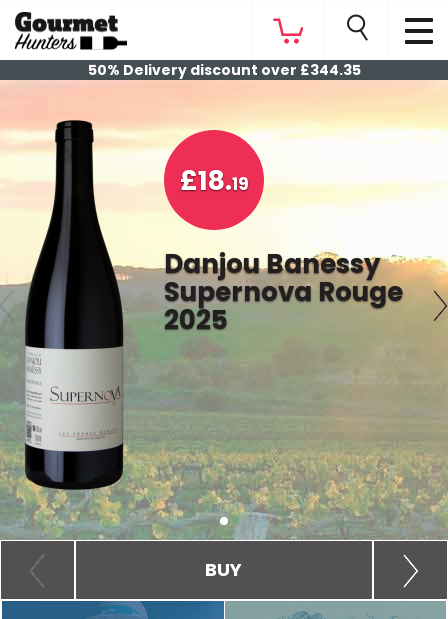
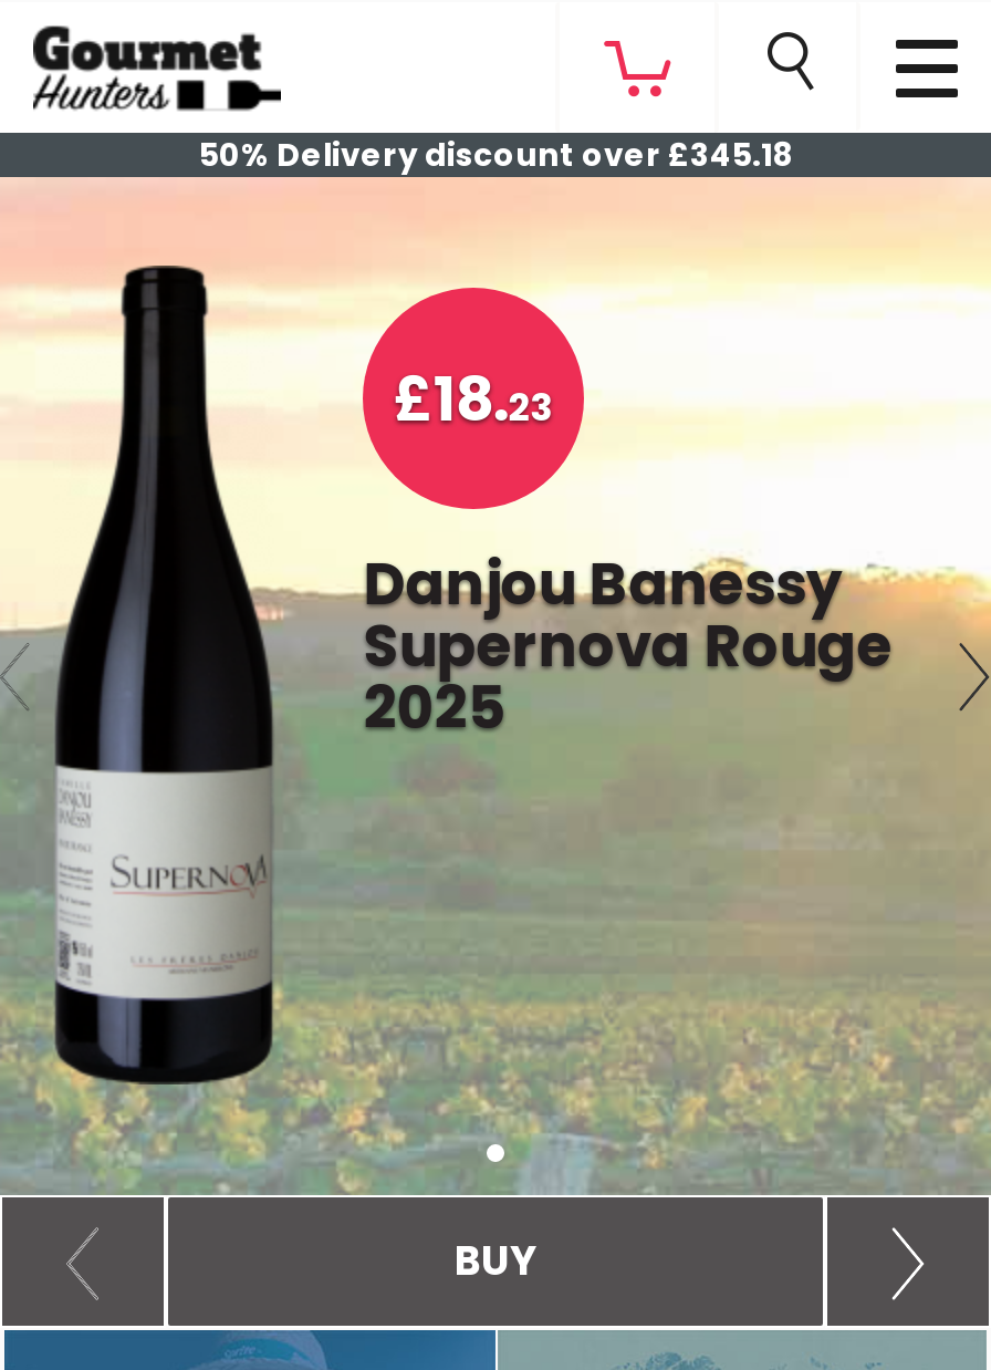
- 50% Delivery discount over £344.35
+ 50% Delivery discount over £345.18

- £18.19
+ £18.23
